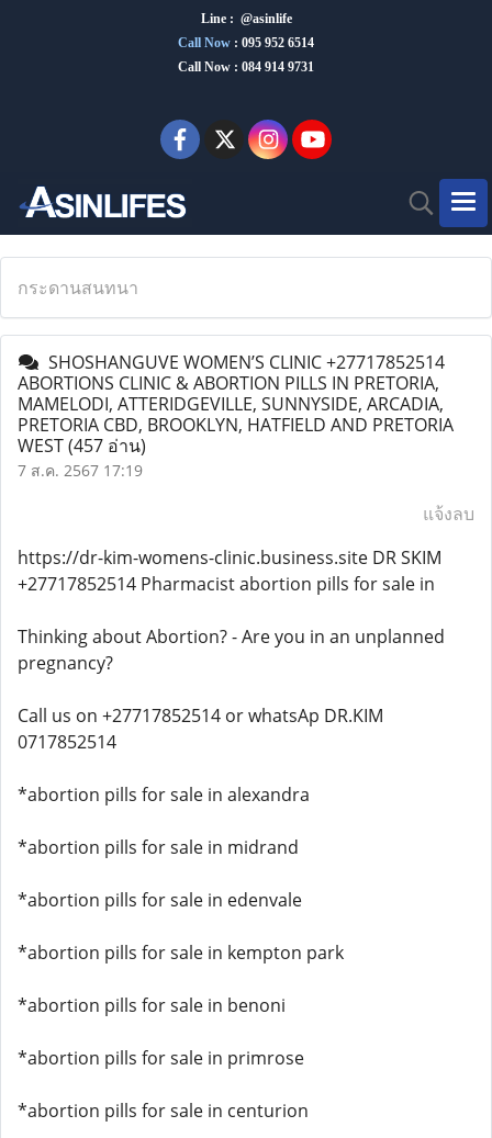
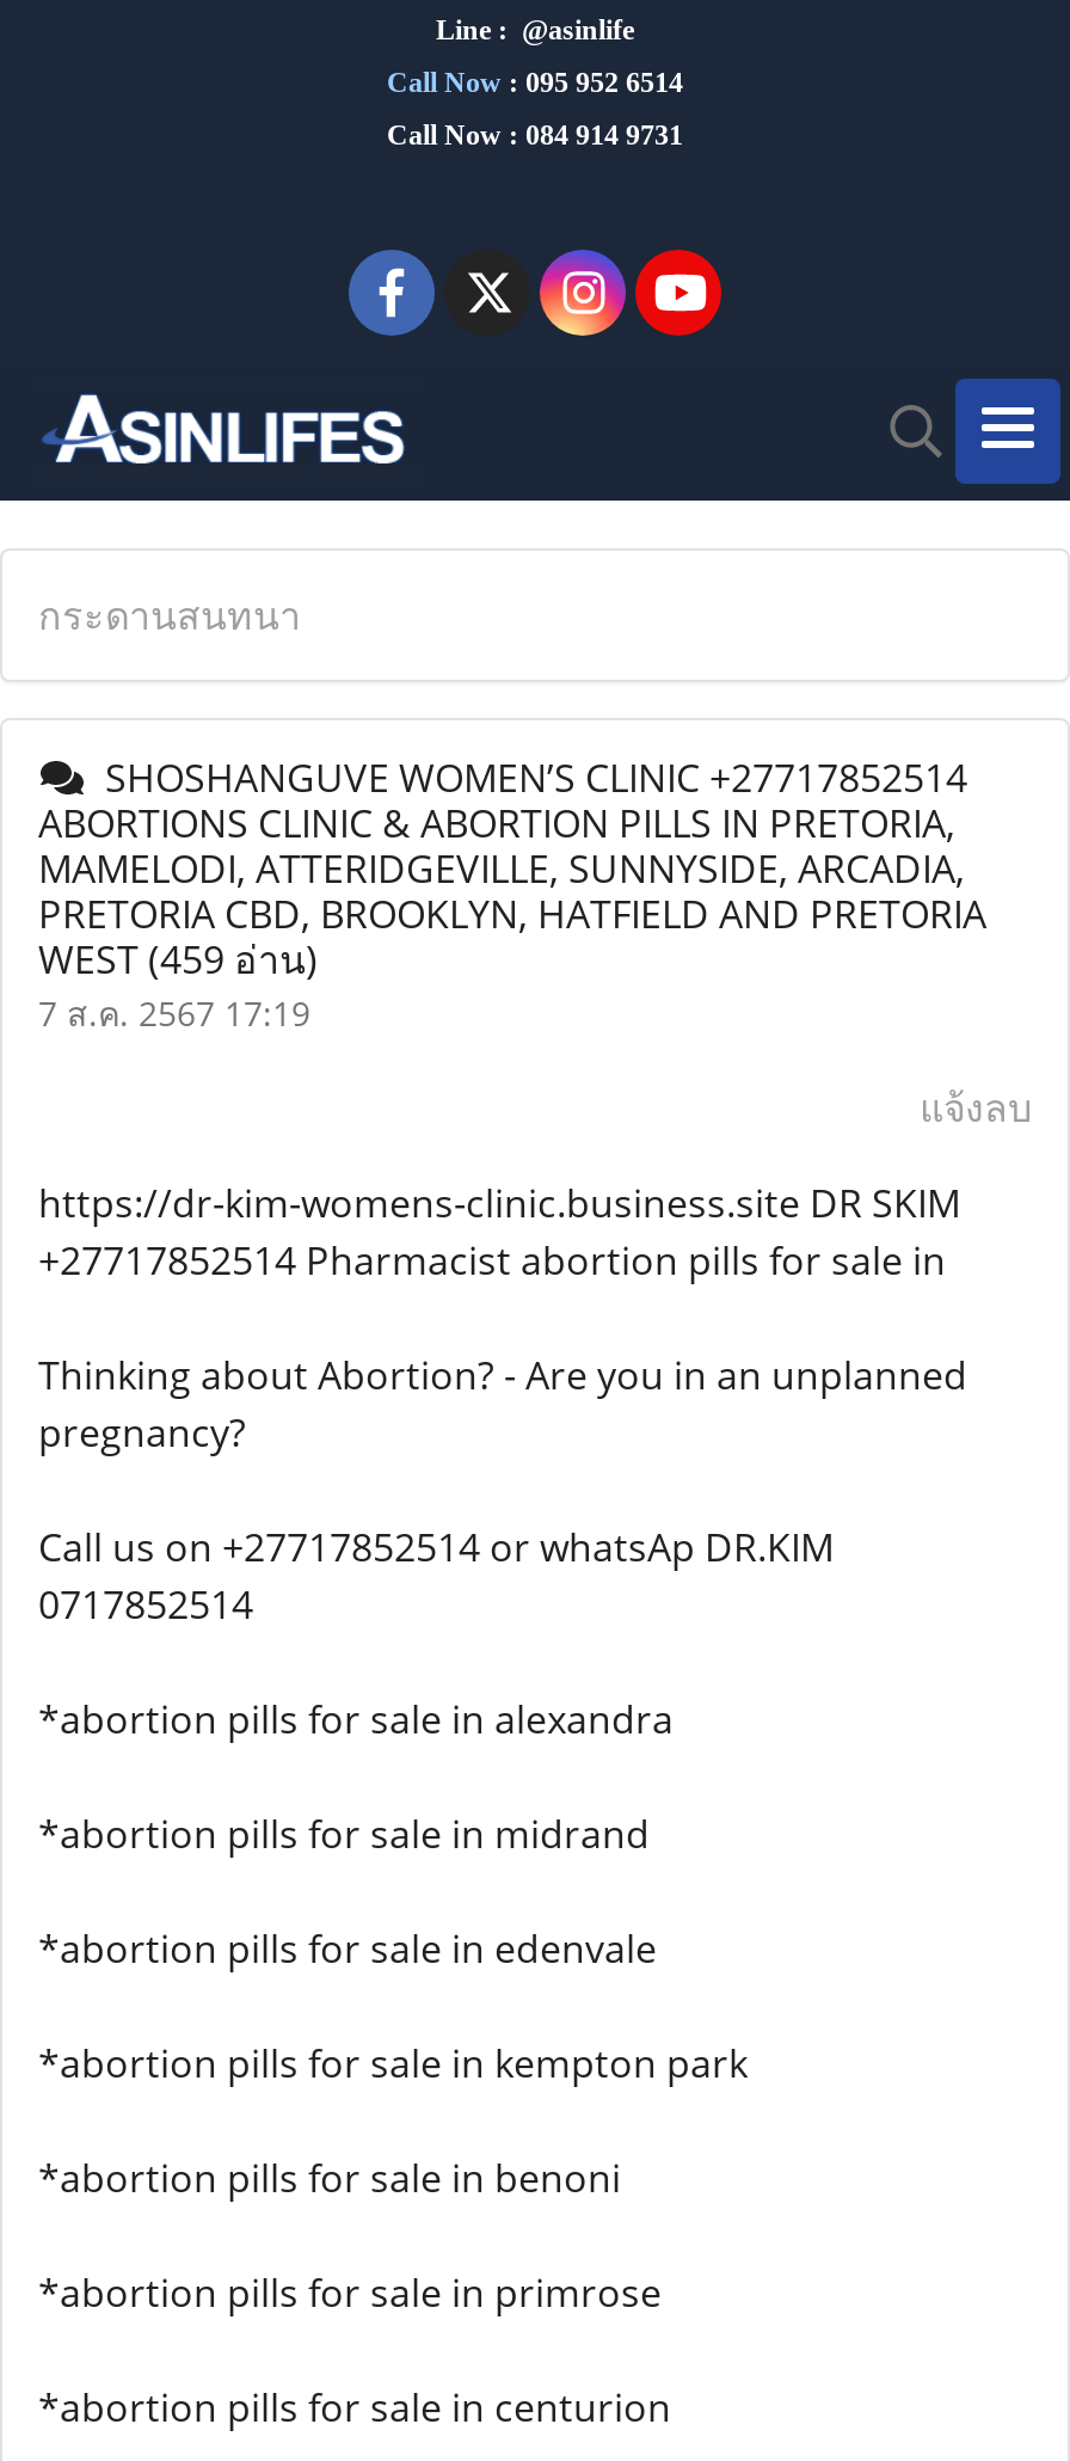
- WEST (457 อ่าน)
+ WEST (459 อ่าน)
